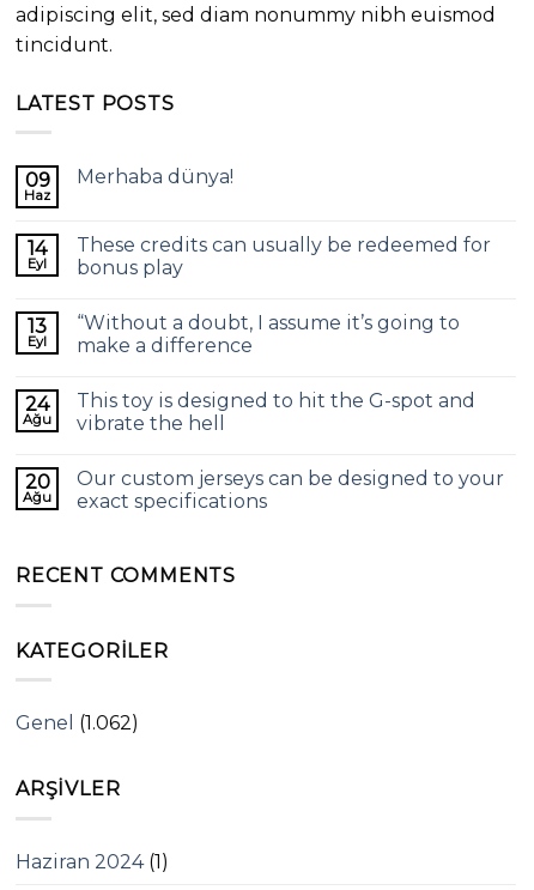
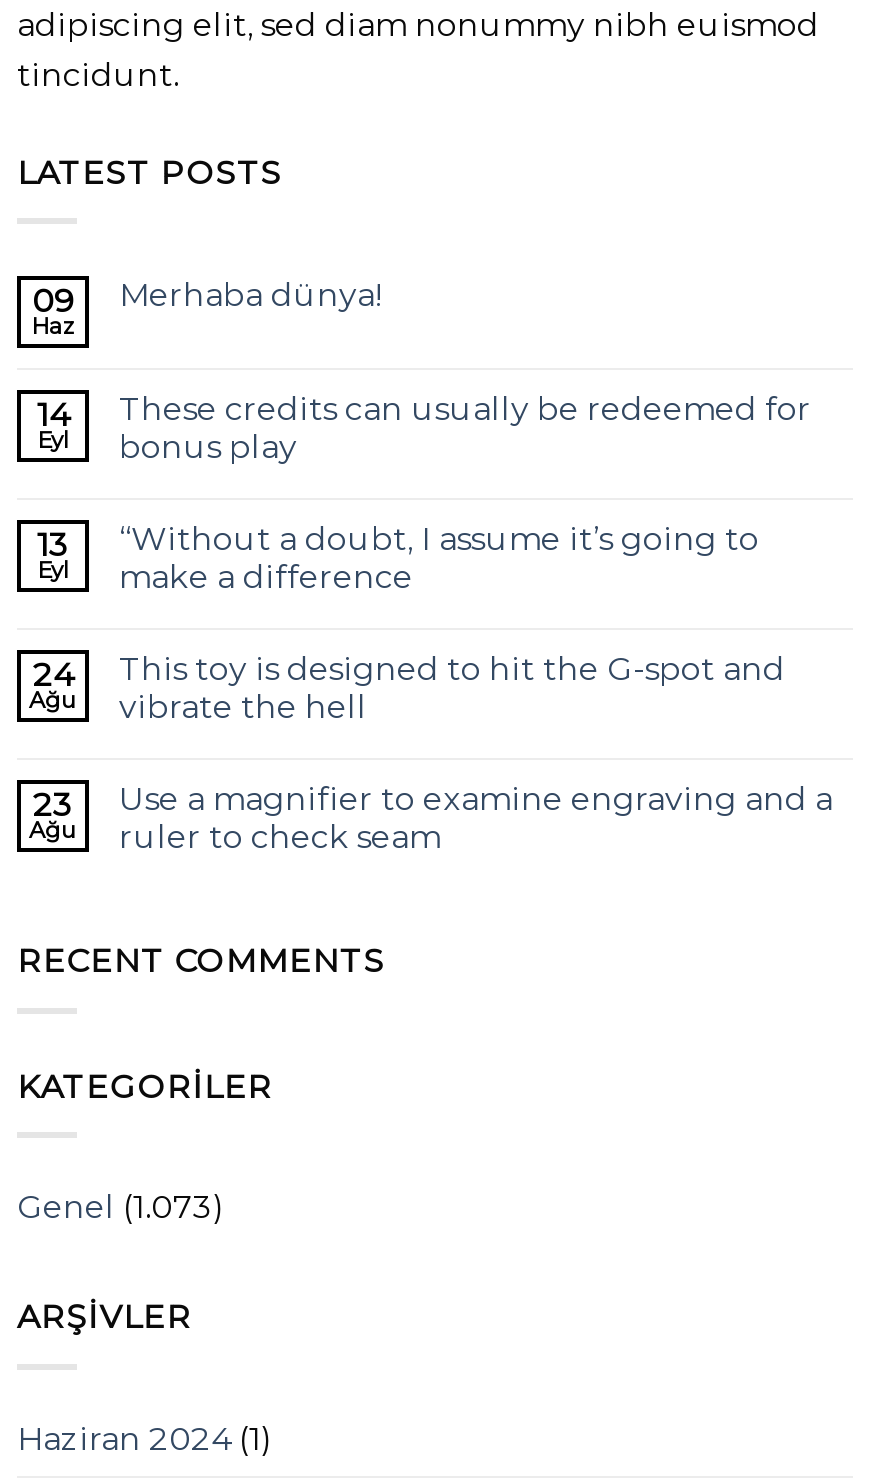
- 20
+ 23

- Our custom jerseys can be designed to your
- exact specifications
+ Use a magnifier to examine engraving and a
+ ruler to check seam

- Genel (1.062)
+ Genel (1.073)
